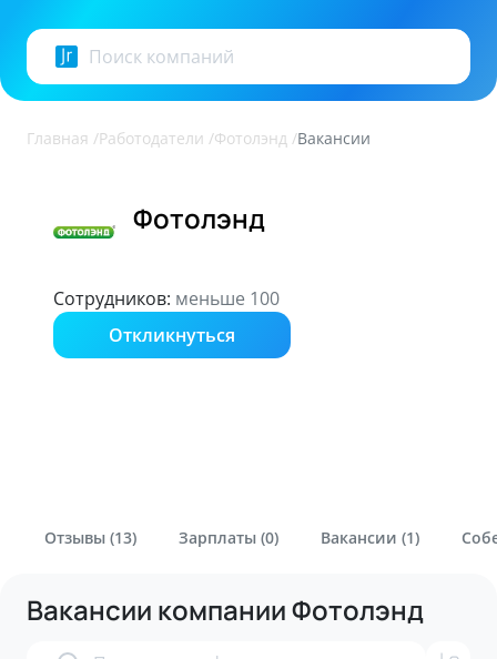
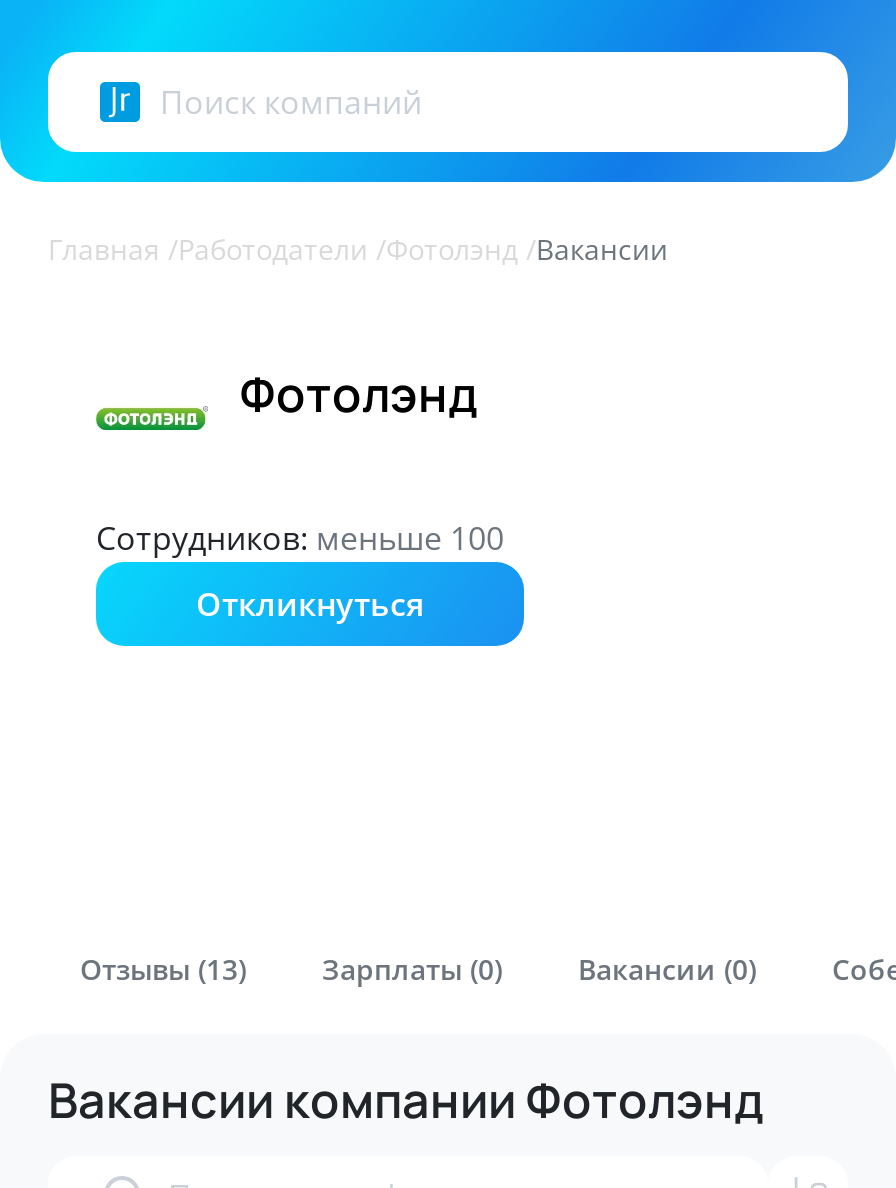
- Вакансии (1)
+ Вакансии (0)
